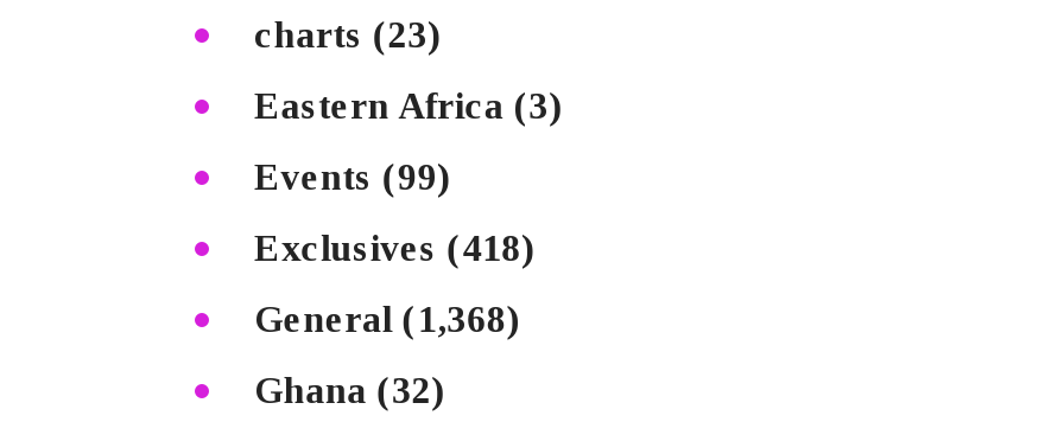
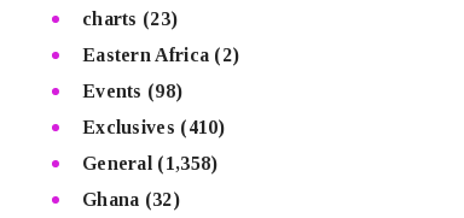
- Eastern Africa (3)
+ Eastern Africa (2)

- Events (99)
+ Events (98)

- Exclusives (418)
+ Exclusives (410)

- General (1,368)
+ General (1,358)
